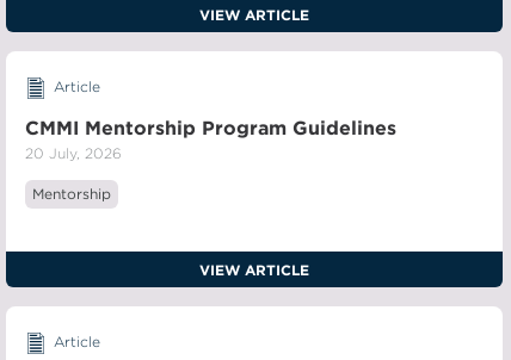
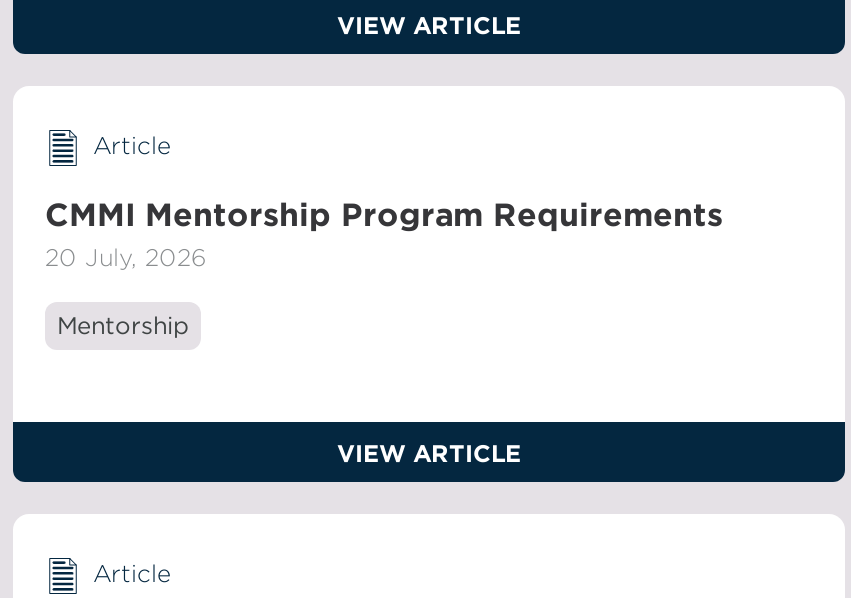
- CMMI Mentorship Program Guidelines
+ CMMI Mentorship Program Requirements
